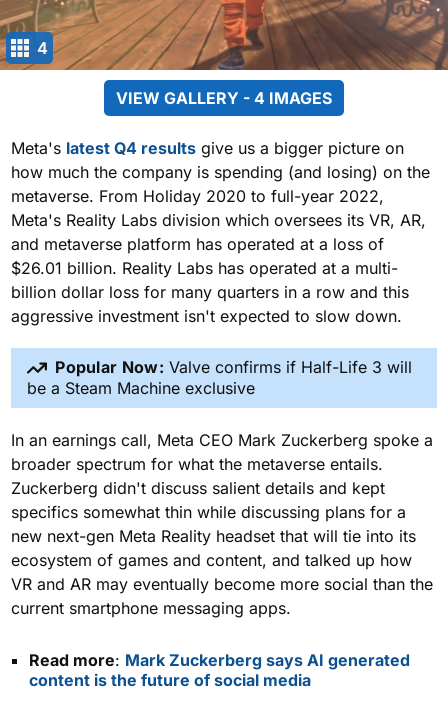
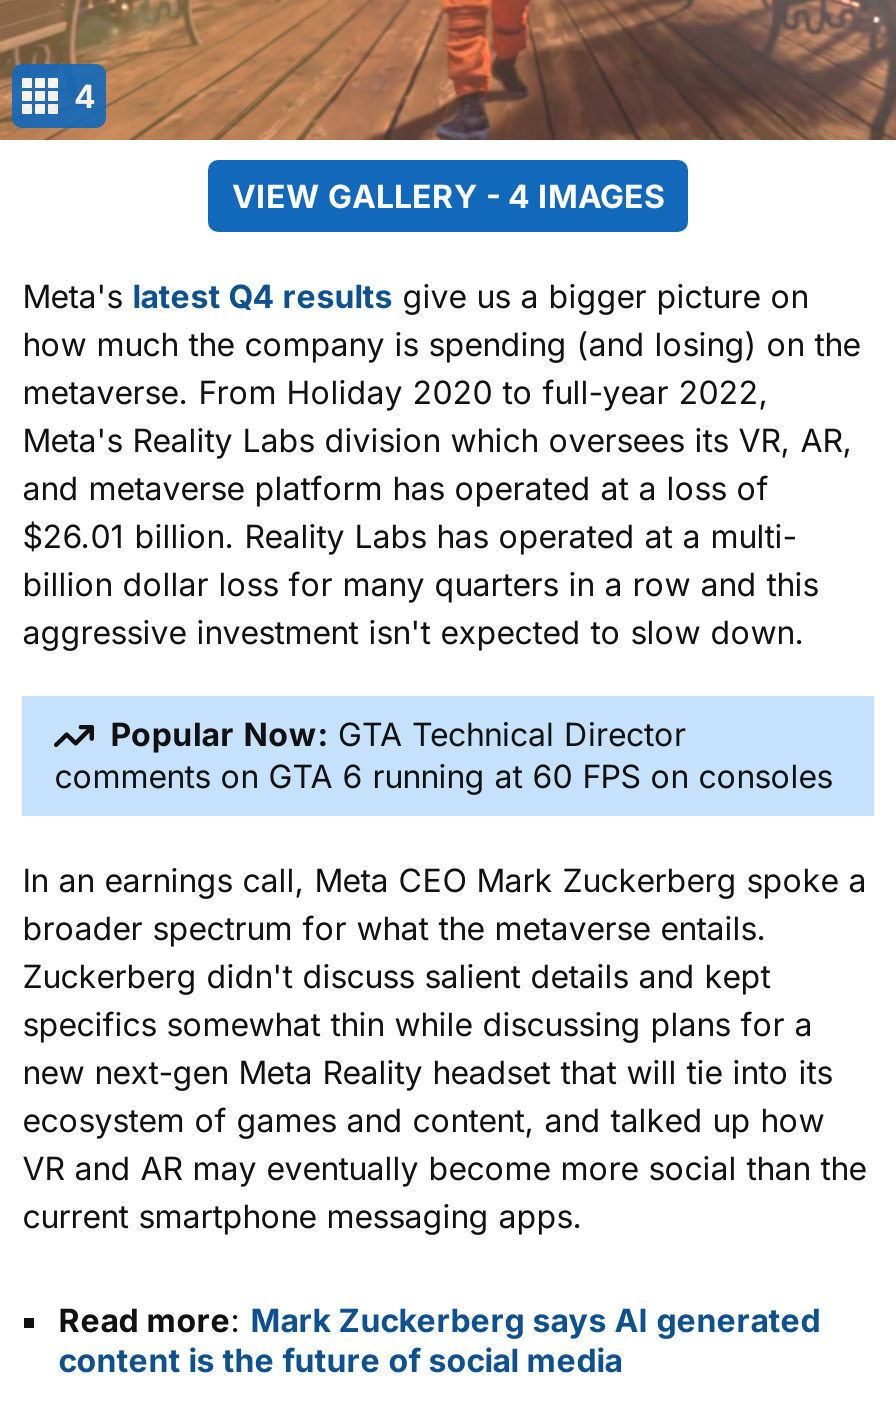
- Popular Now: Valve confirms if Half-Life 3 will
- be a Steam Machine exclusive
+ Popular Now: GTA Technical Director
+ comments on GTA 6 running at 60 FPS on consoles
